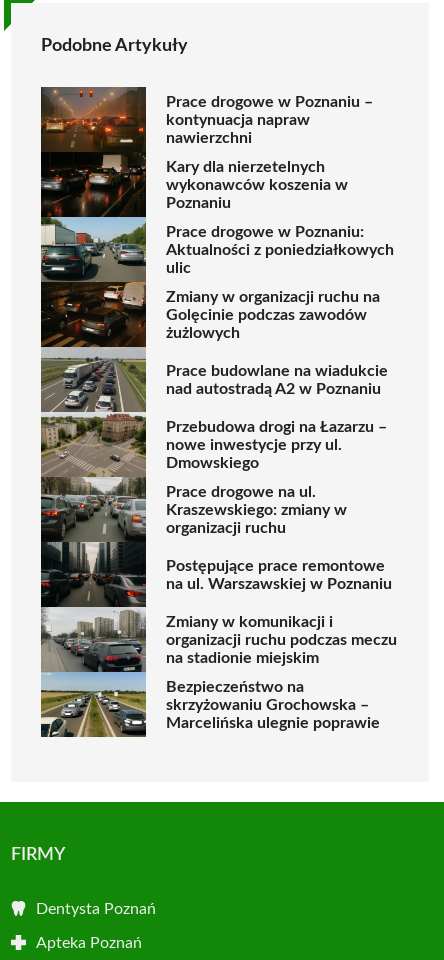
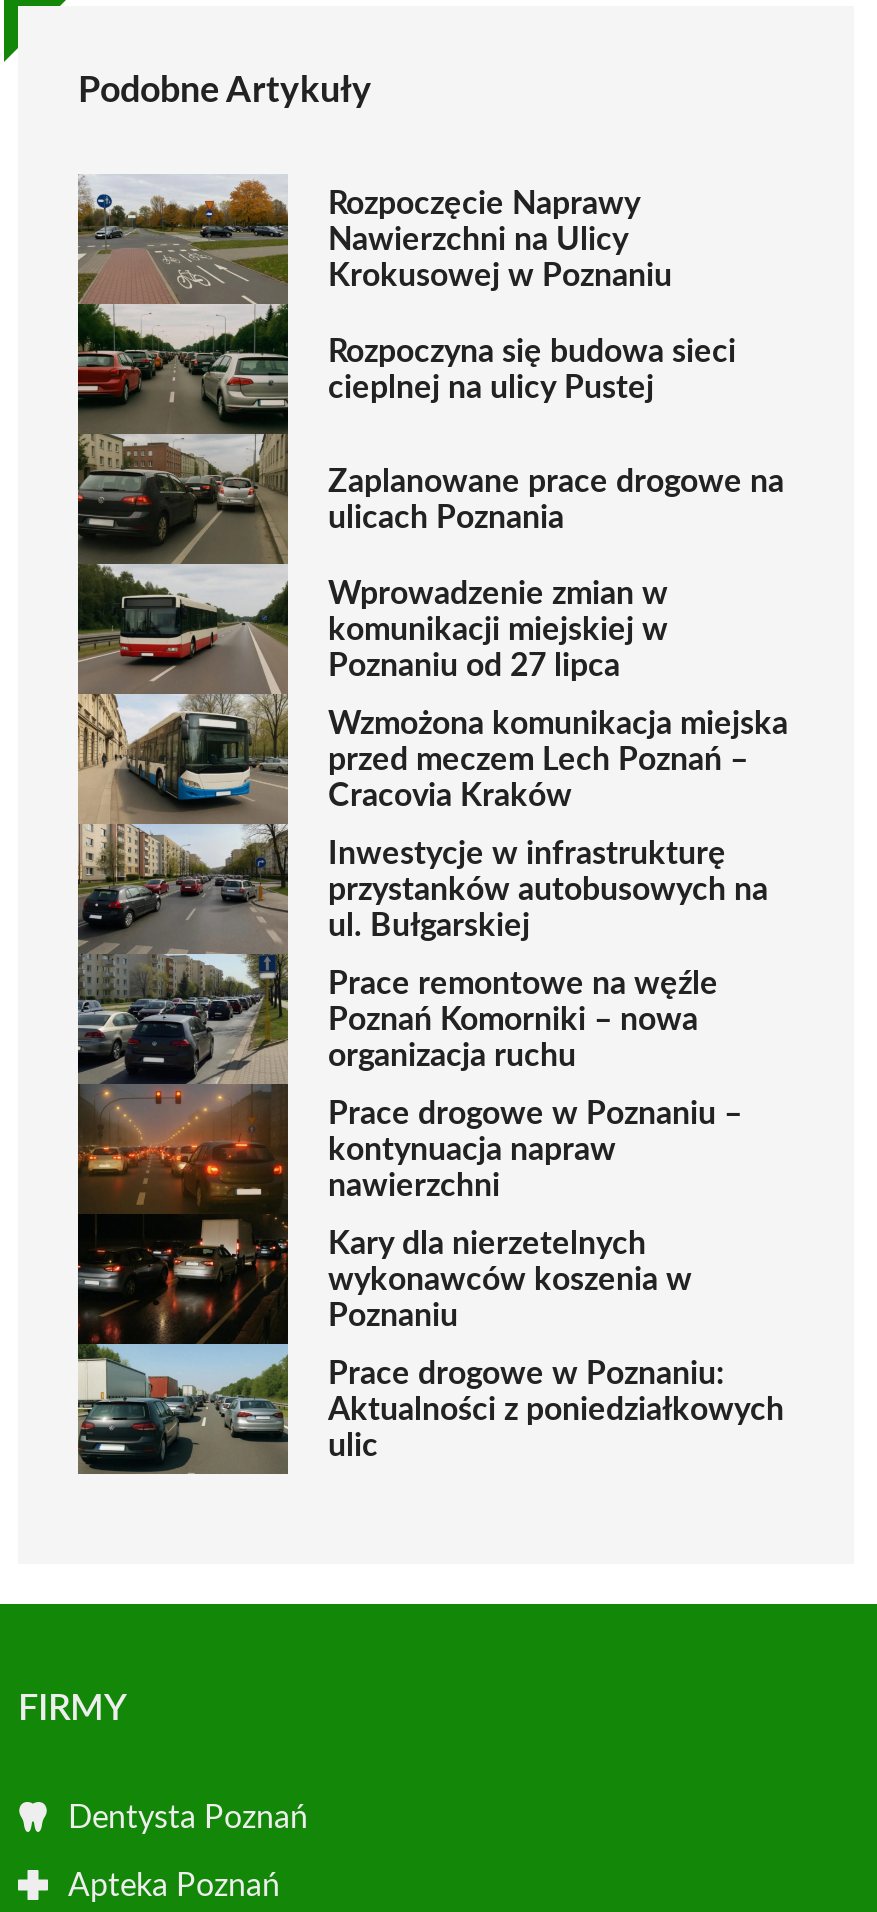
+ Rozpoczęcie Naprawy
+ Nawierzchni na Ulicy
+ Krokusowej w Poznaniu
+ Rozpoczyna się budowa sieci
+ cieplnej na ulicy Pustej
+ Zaplanowane prace drogowe na
+ ulicach Poznania
+ Wprowadzenie zmian w
+ komunikacji miejskiej w
+ Poznaniu od 27 lipca
+ Wzmożona komunikacja miejska
+ przed meczem Lech Poznań –
+ Cracovia Kraków
+ Inwestycje w infrastrukturę
+ przystanków autobusowych na
+ ul. Bułgarskiej
+ Prace remontowe na węźle
+ Poznań Komorniki – nowa
+ organizacja ruchu

moved down: Prace drogowe w Poznaniu – | kontynuacja napraw | nawierzchni | ... | Aktualności z poniedziałkowych | ulic

- [image]
+ [image]

- Zmiany w organizacji ruchu na
- Golęcinie podczas zawodów
- żużlowych
- Prace budowlane na wiadukcie
- nad autostradą A2 w Poznaniu
- Przebudowa drogi na Łazarzu –
- nowe inwestycje przy ul.
- Dmowskiego
- Prace drogowe na ul.
- Kraszewskiego: zmiany w
- organizacji ruchu
- Postępujące prace remontowe
- na ul. Warszawskiej w Poznaniu
- Zmiany w komunikacji i
- organizacji ruchu podczas meczu
- na stadionie miejskim
- Bezpieczeństwo na
- skrzyżowaniu Grochowska –
- Marcelińska ulegnie poprawie
